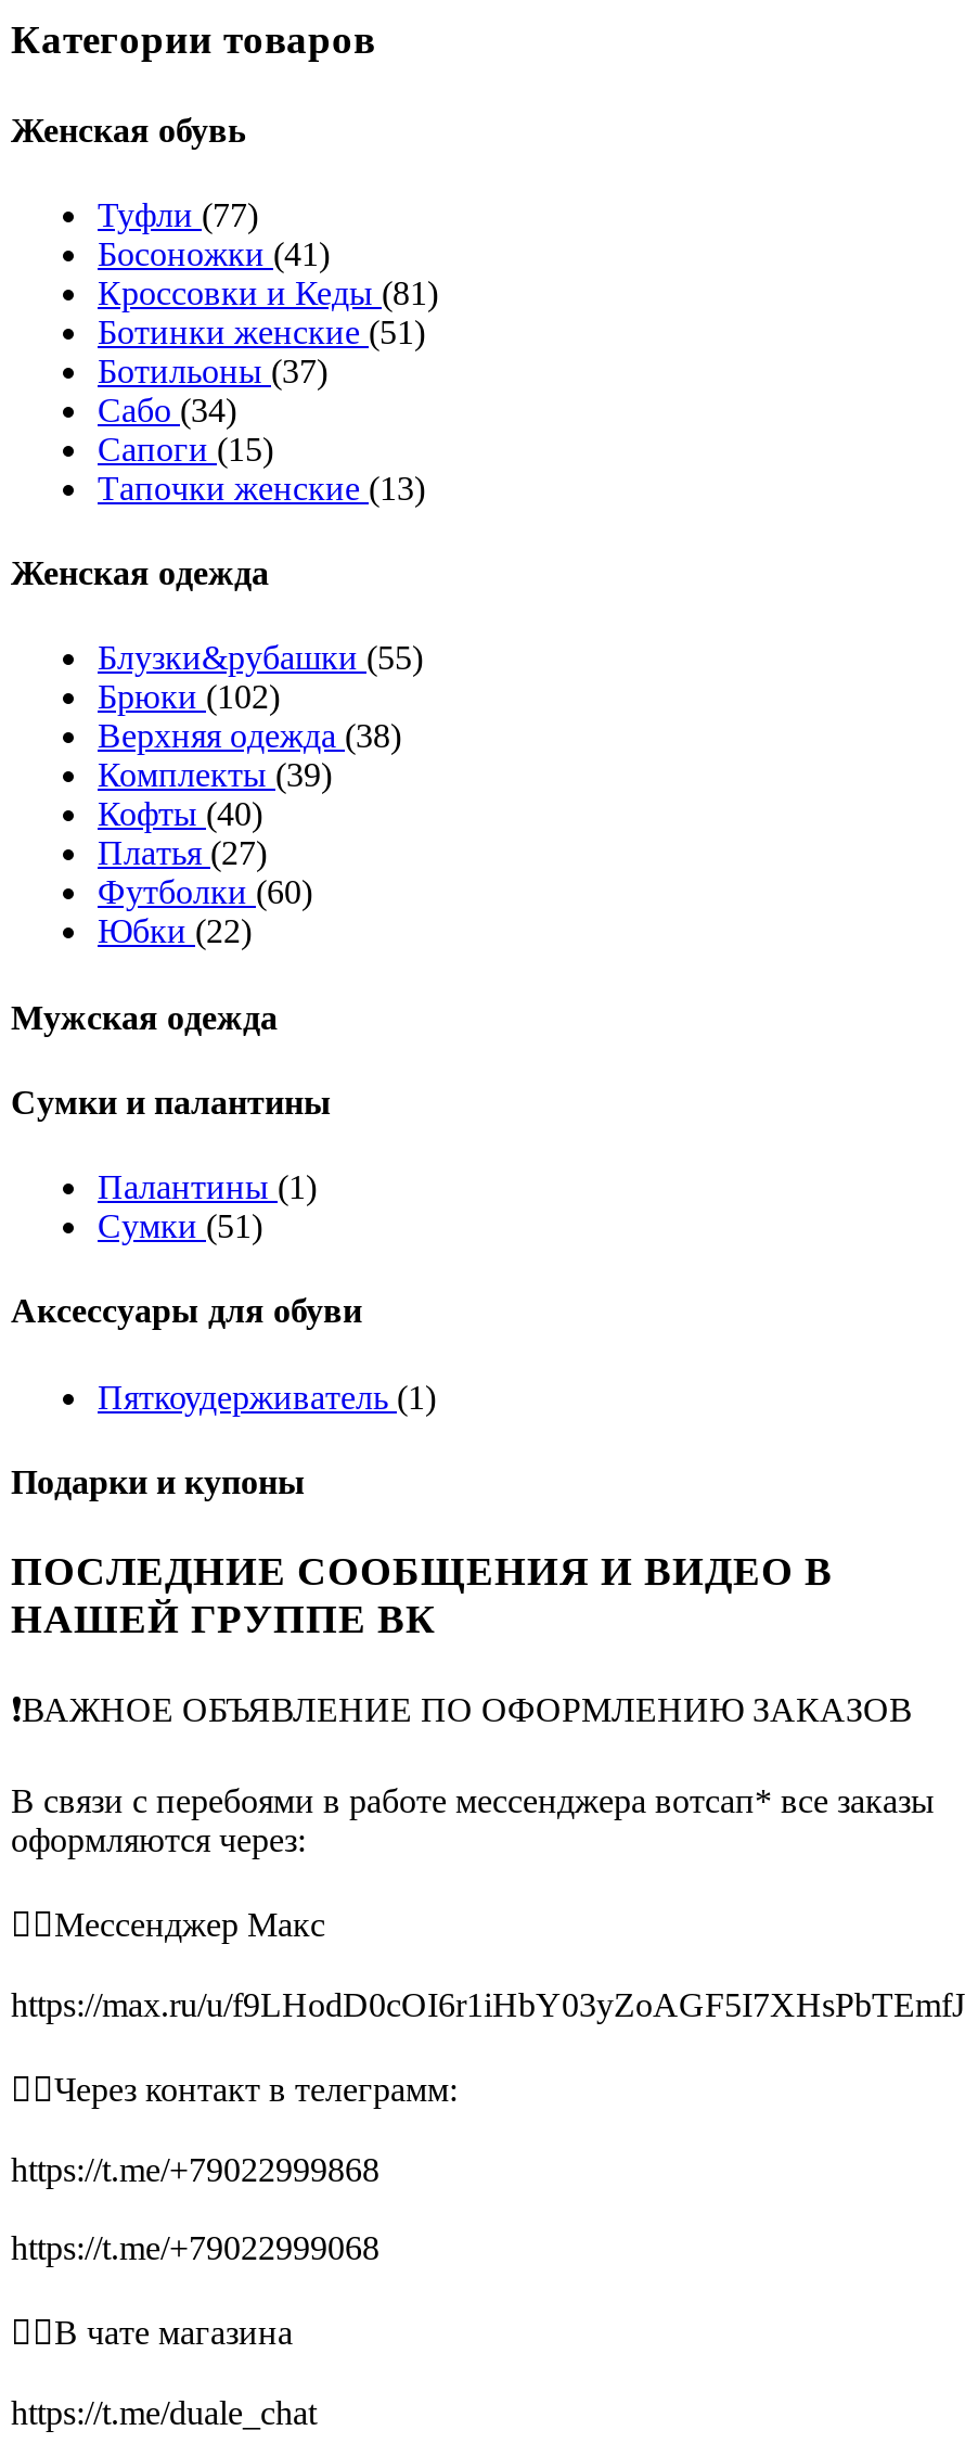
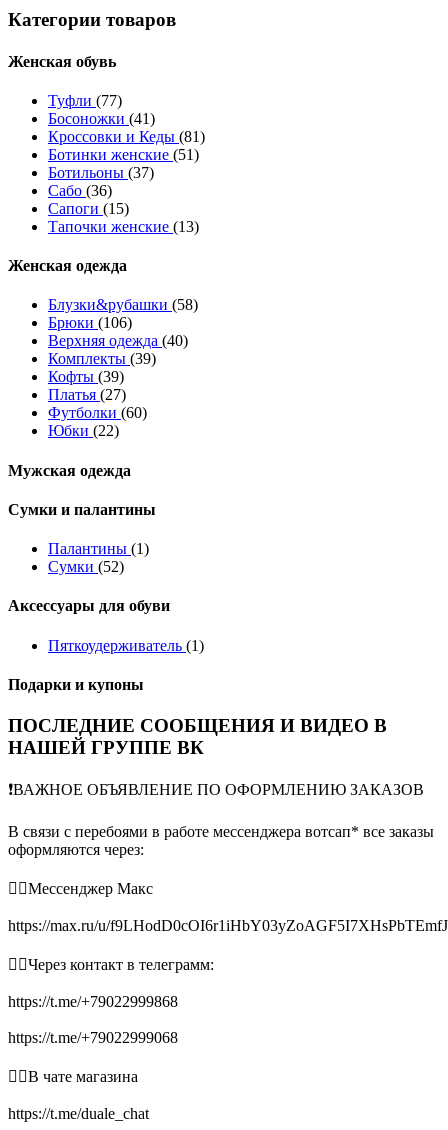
- Сабо (34)
+ Сабо (36)

- Блузки&рубашки (55)
+ Блузки&рубашки (58)

- Брюки (102)
+ Брюки (106)

- Верхняя одежда (38)
+ Верхняя одежда (40)

- Кофты (40)
+ Кофты (39)

- Сумки (51)
+ Сумки (52)
